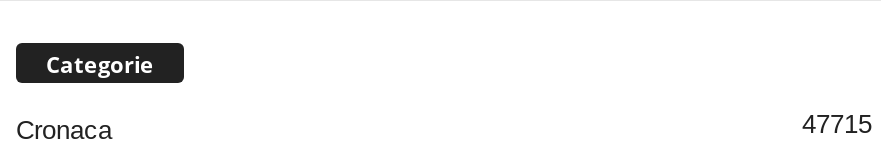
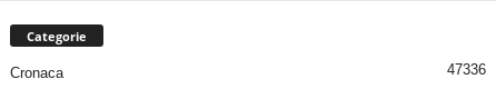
- 47715
+ 47336
